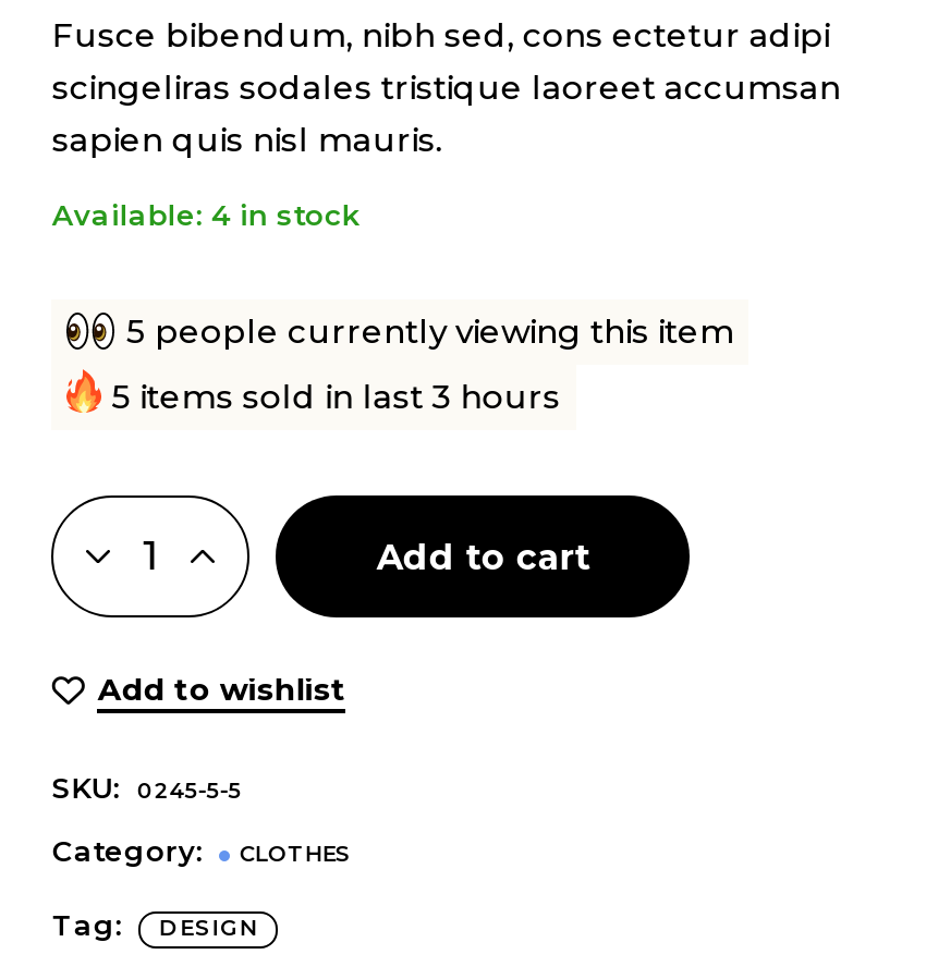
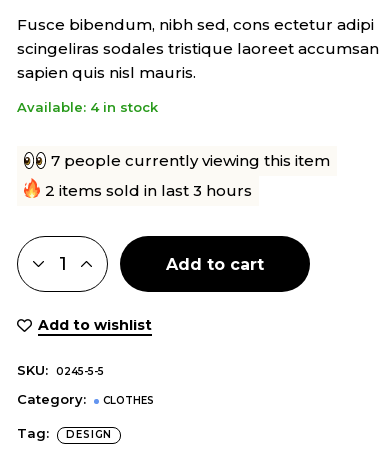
- 5 people currently viewing this item
+ 7 people currently viewing this item

- 5 items sold in last 3 hours
+ 2 items sold in last 3 hours
